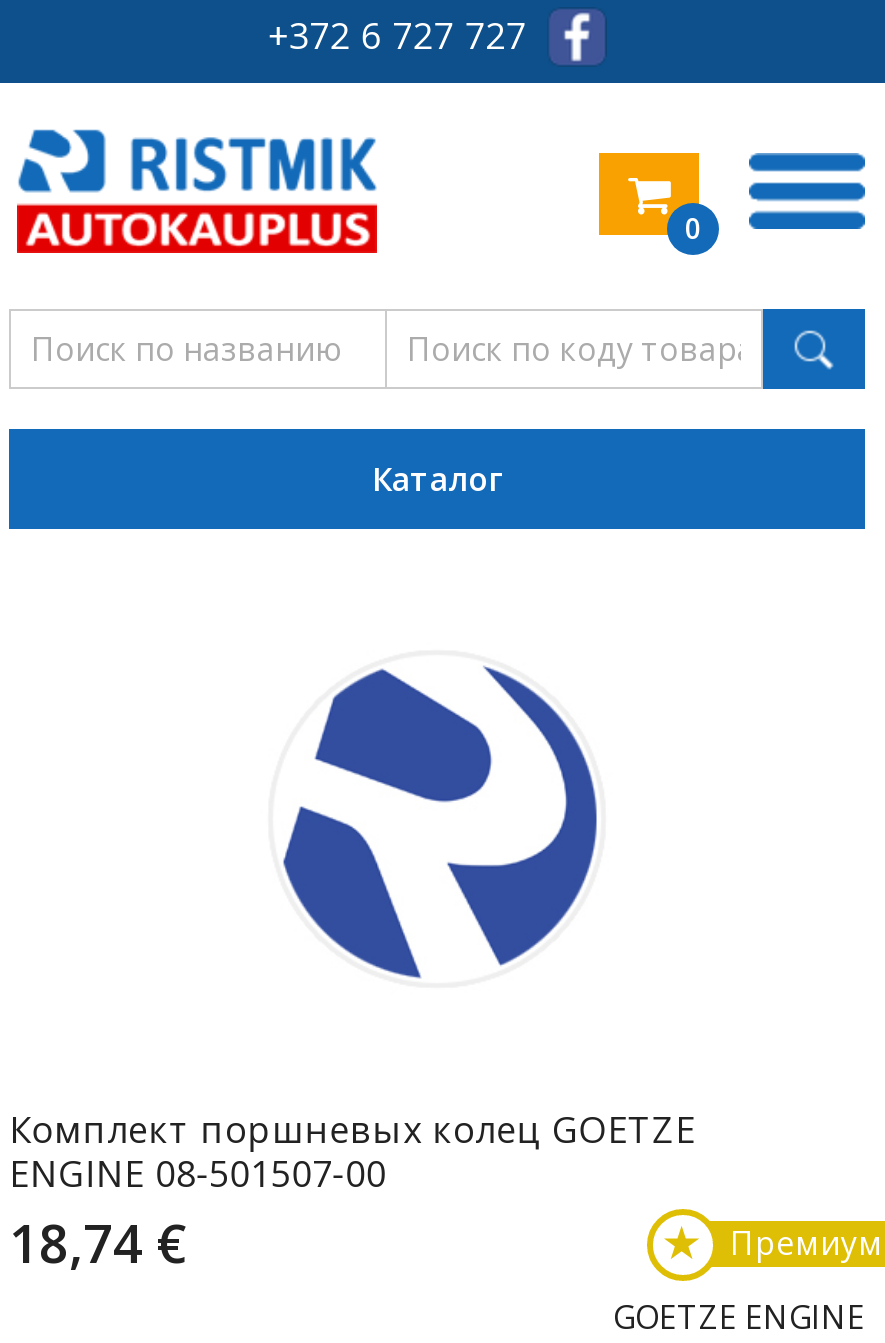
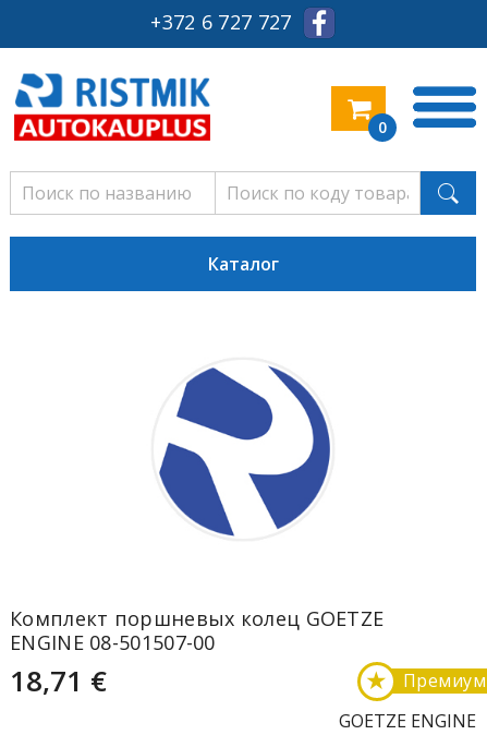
- 18,74 €
+ 18,71 €
